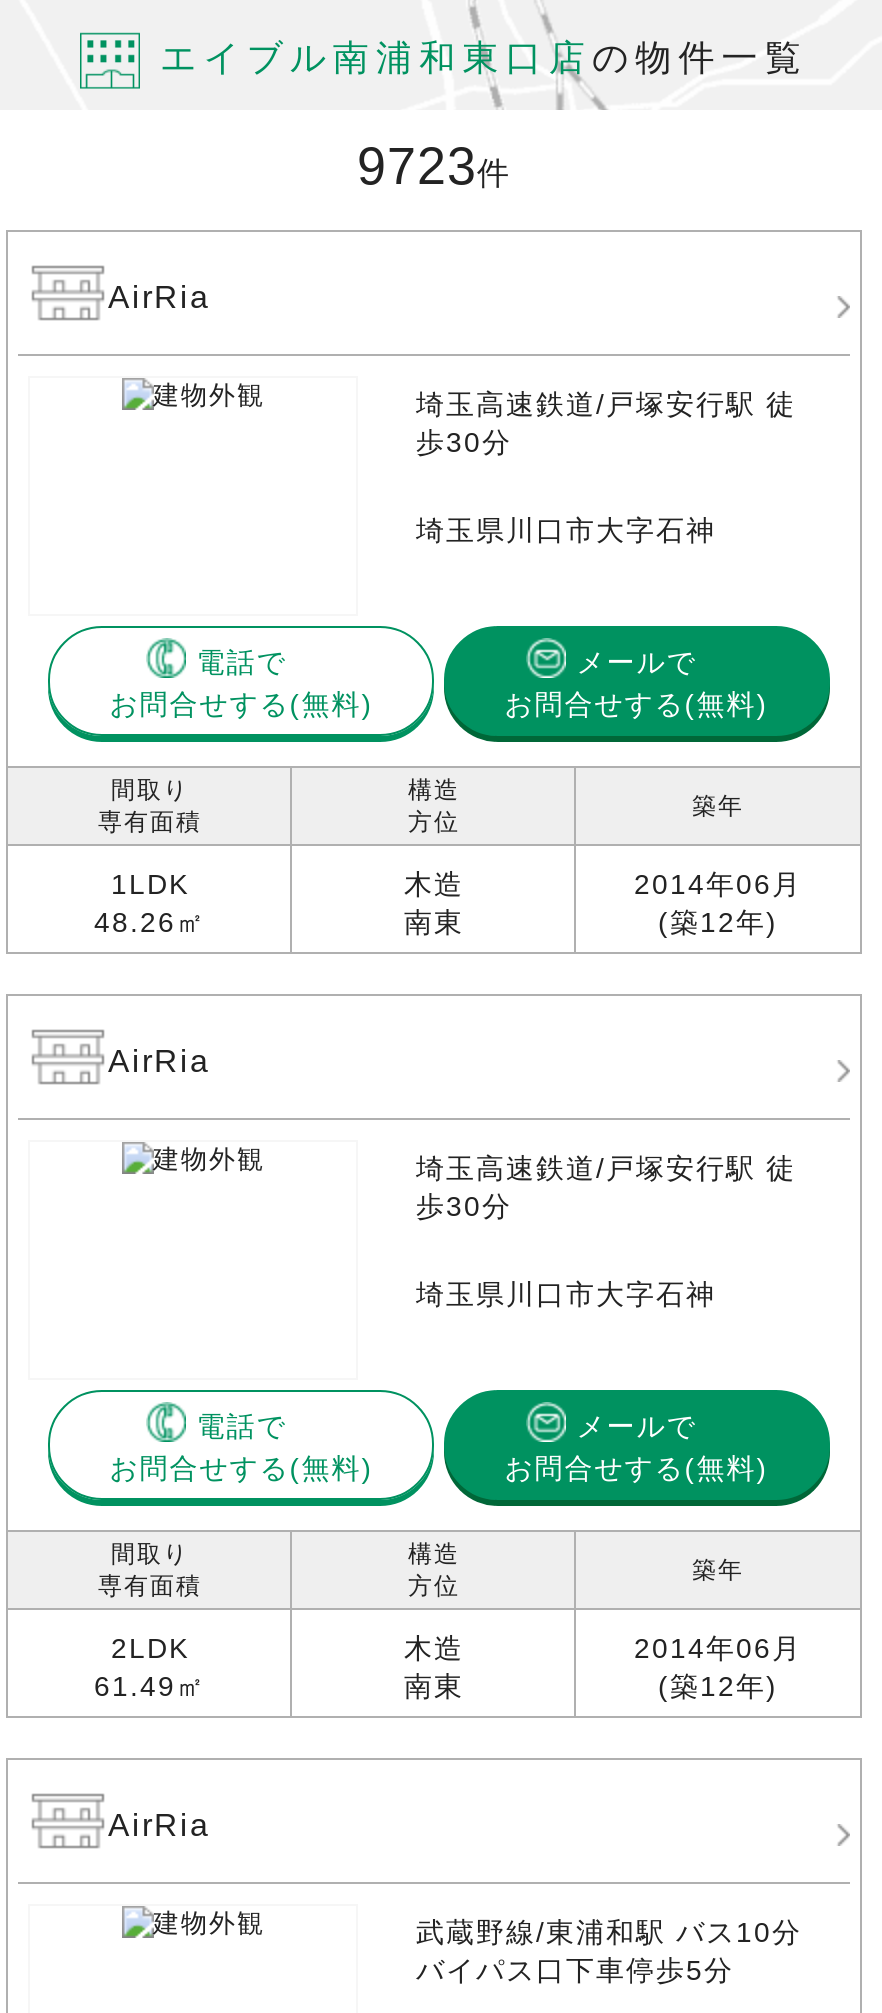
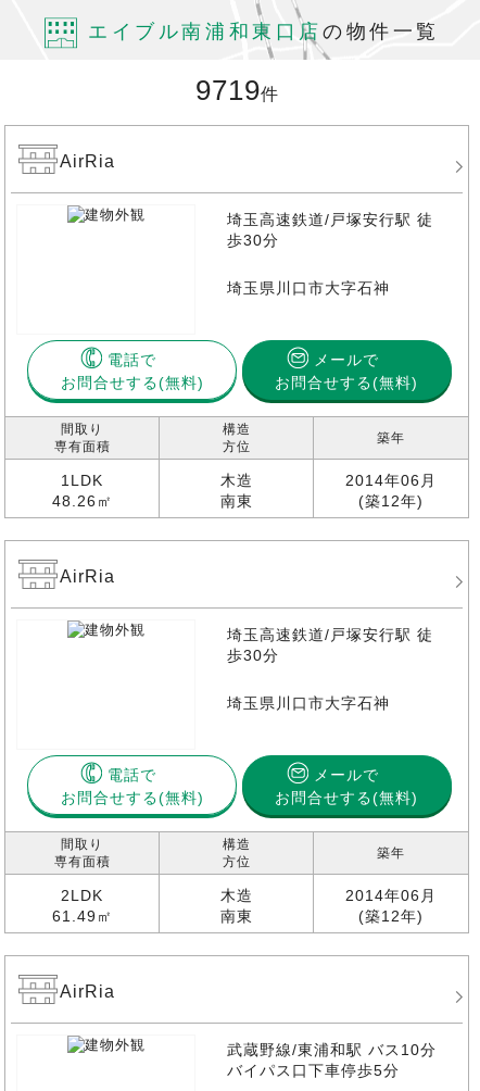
- 9723件
+ 9719件
